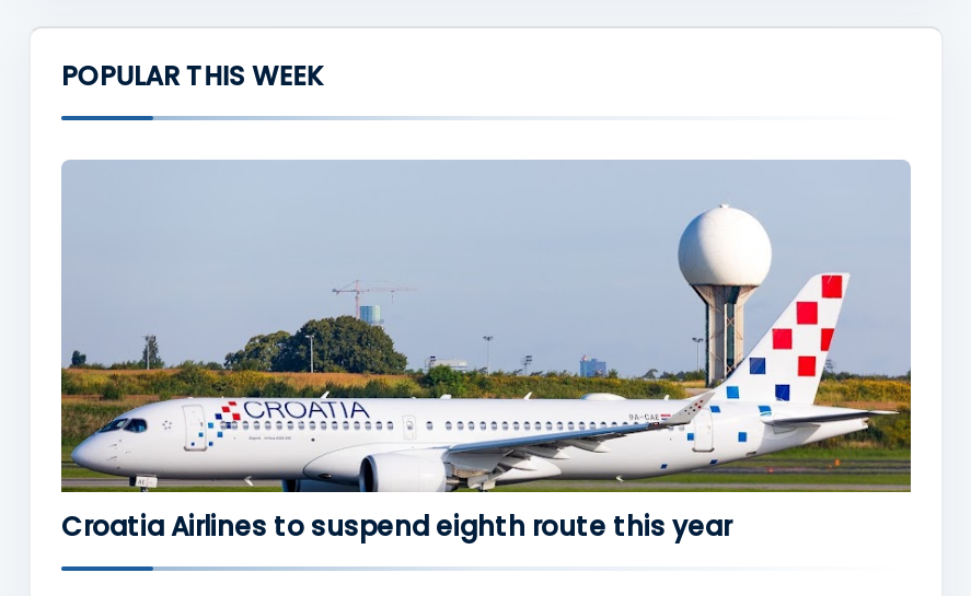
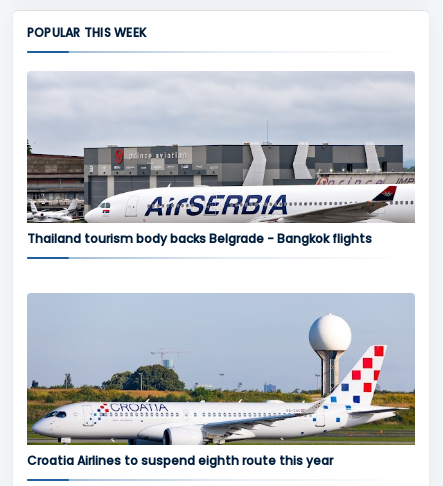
+ [image]
+ Thailand tourism body backs Belgrade - Bangkok flights
